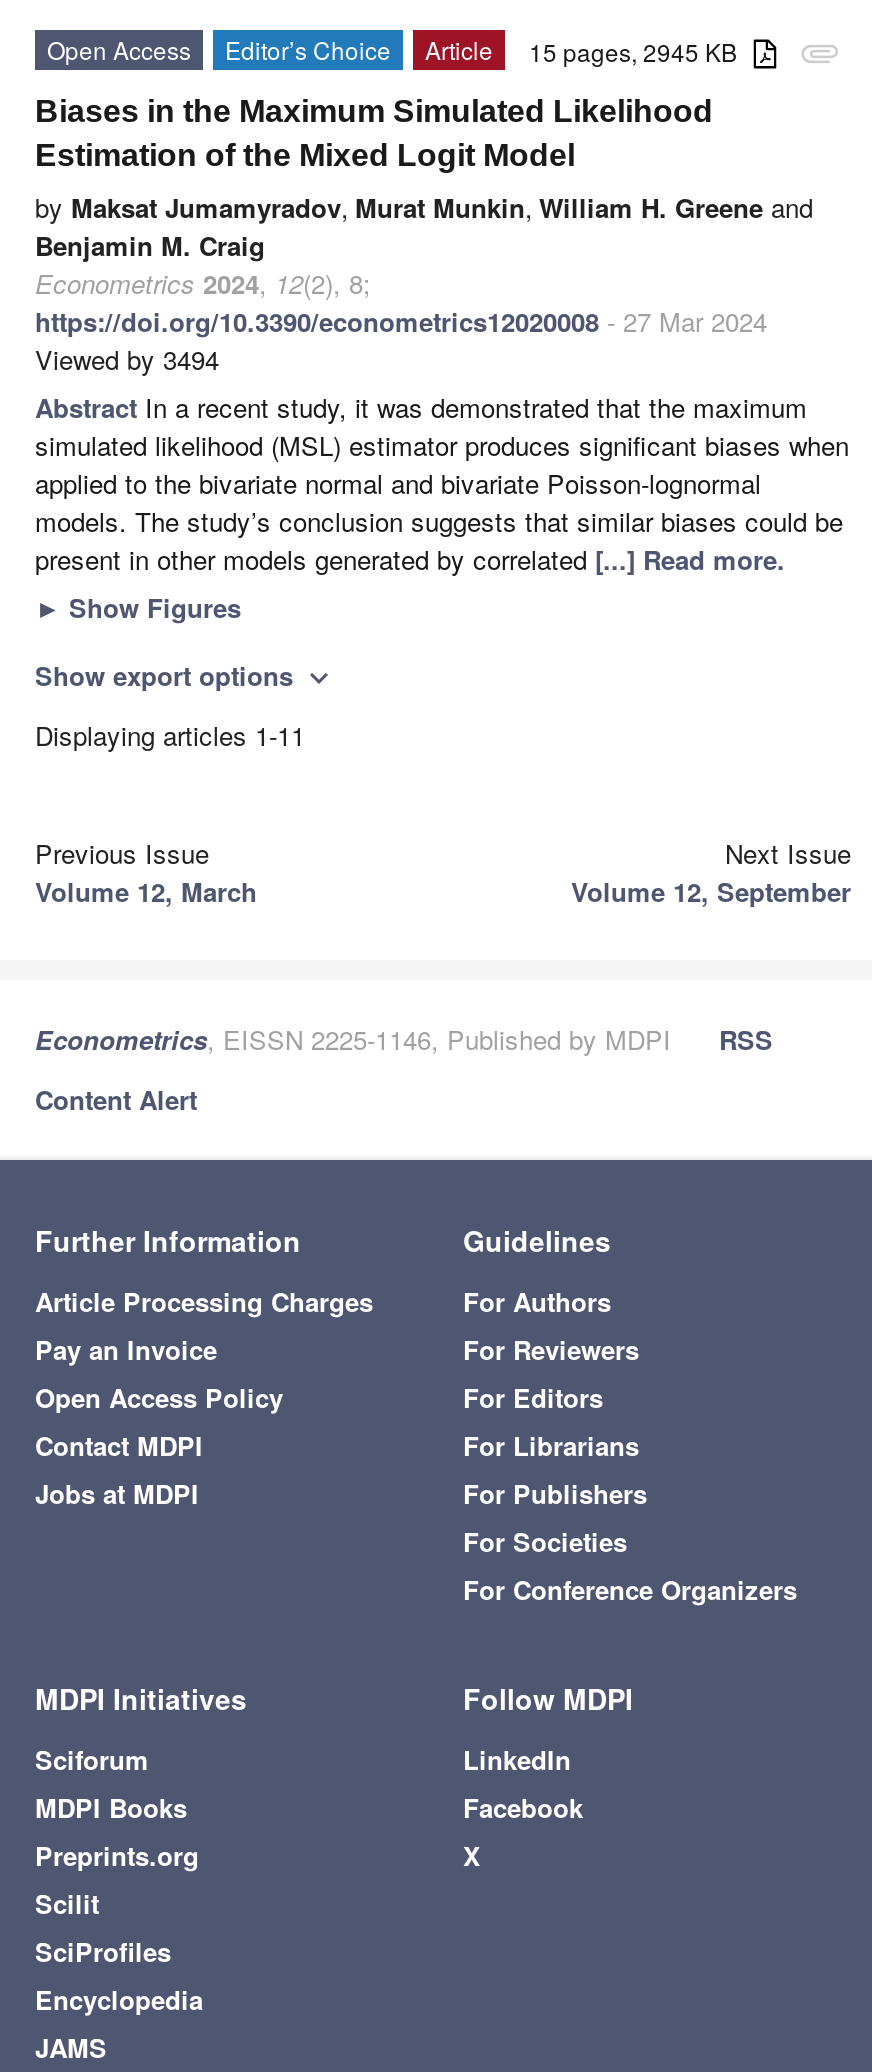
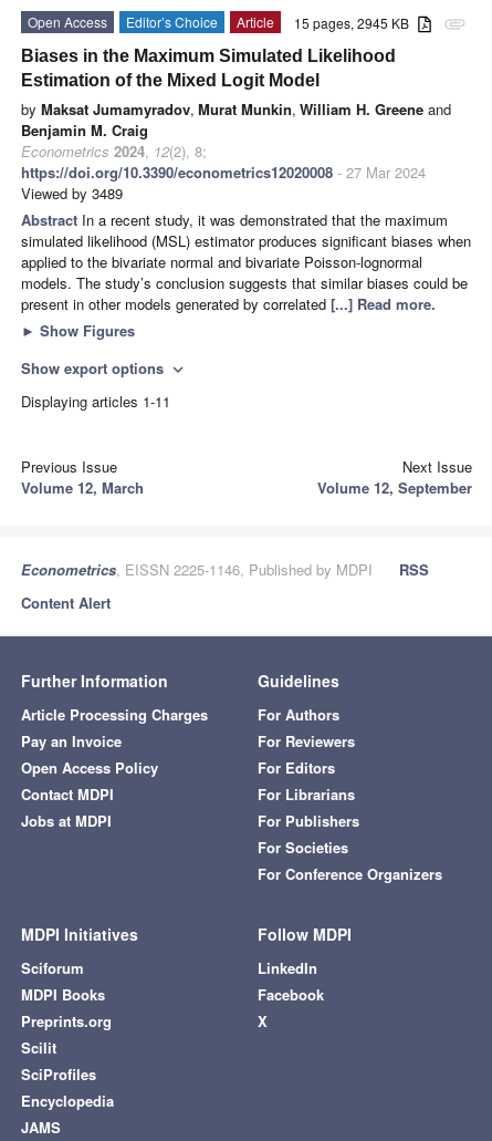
- Viewed by 3494
+ Viewed by 3489
